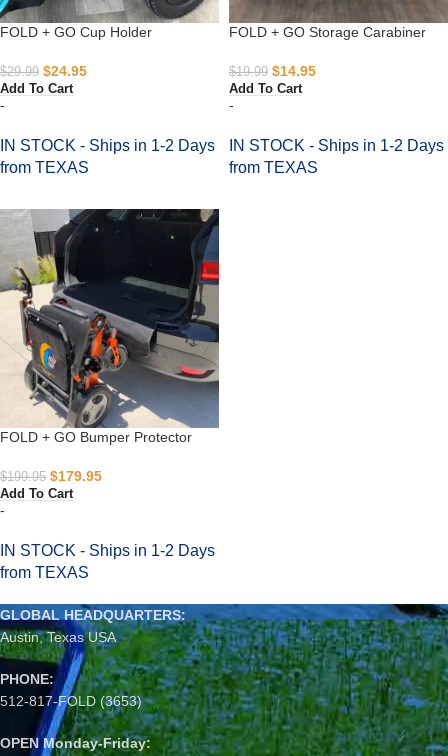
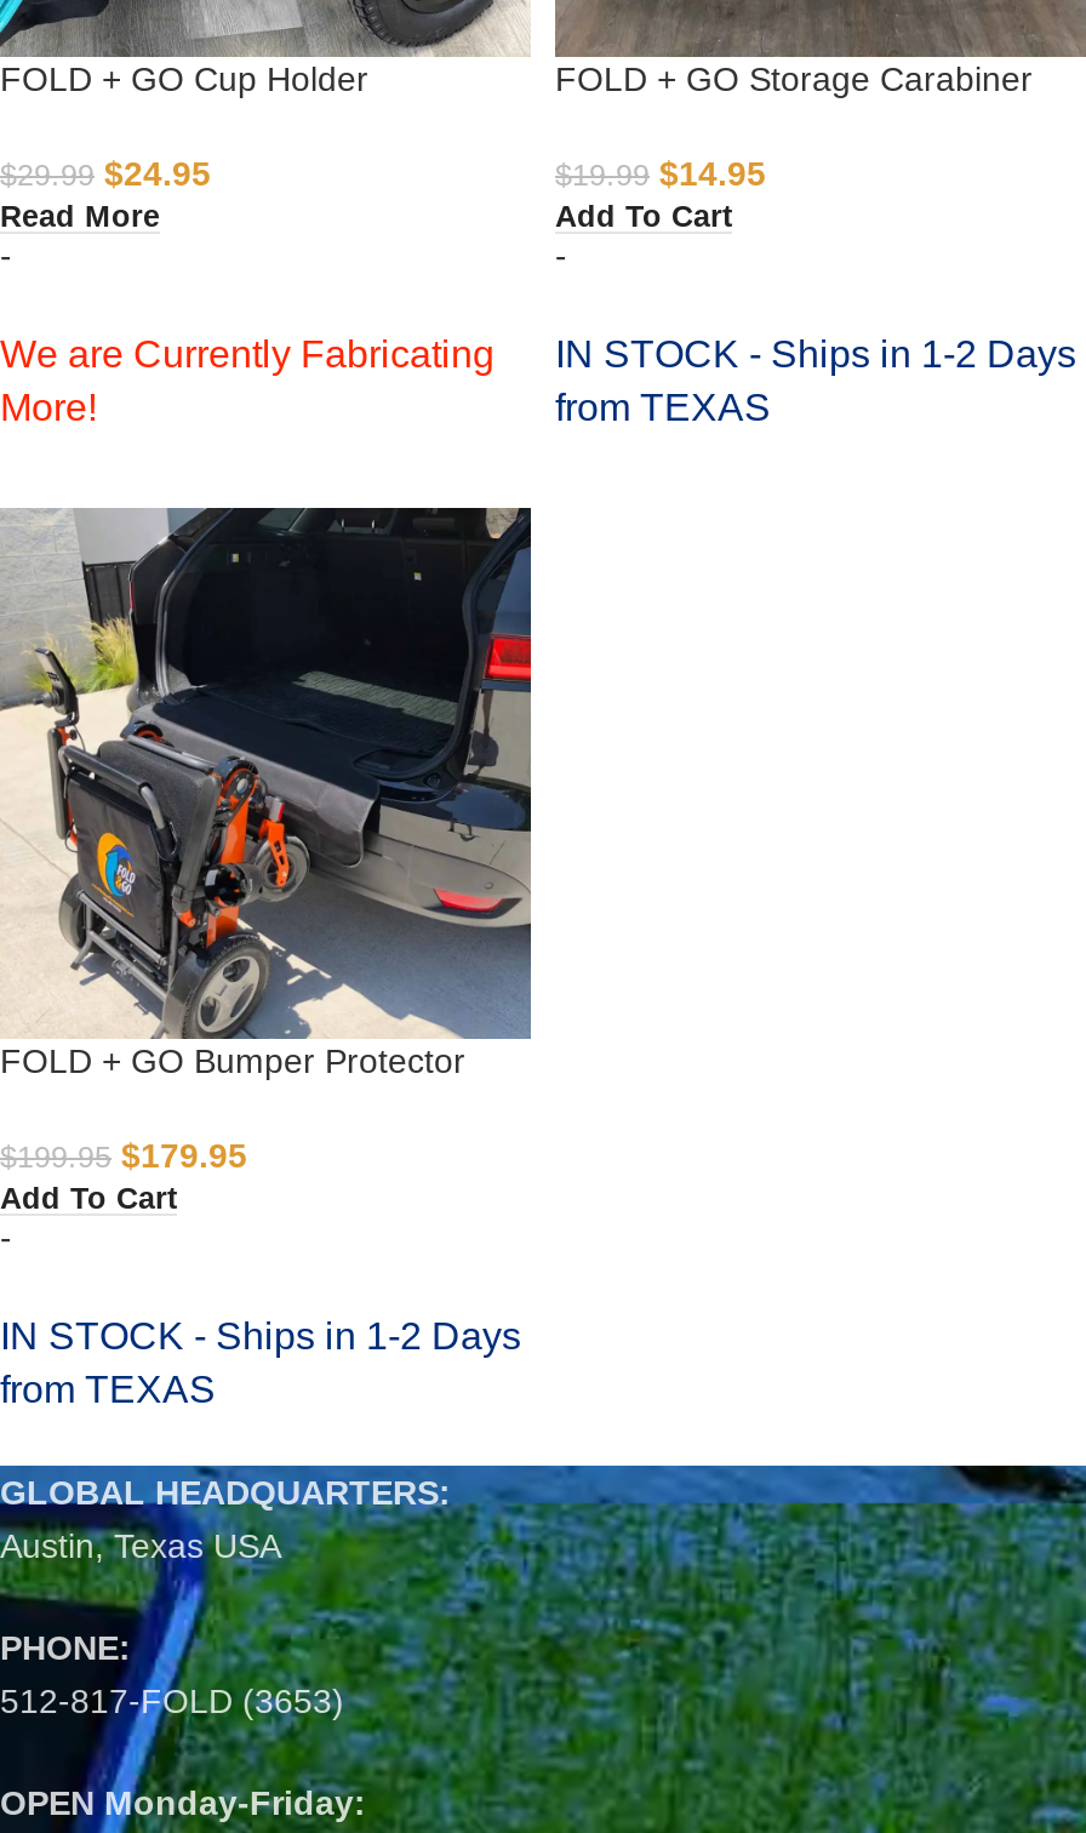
- Add To Cart
+ Read More

- IN STOCK - Ships in 1-2 Days
- from TEXAS
+ We are Currently Fabricating
+ More!
